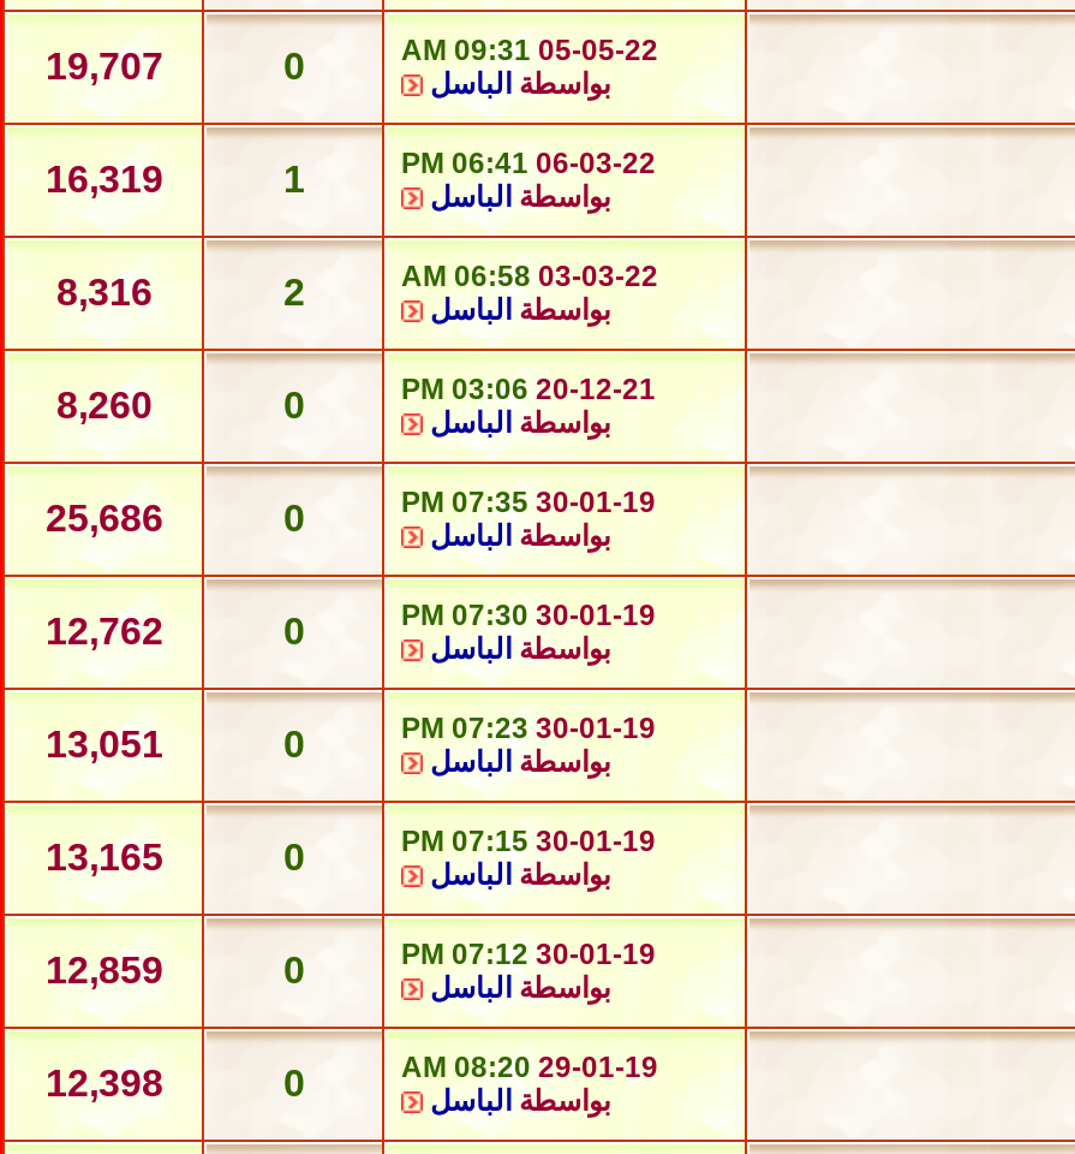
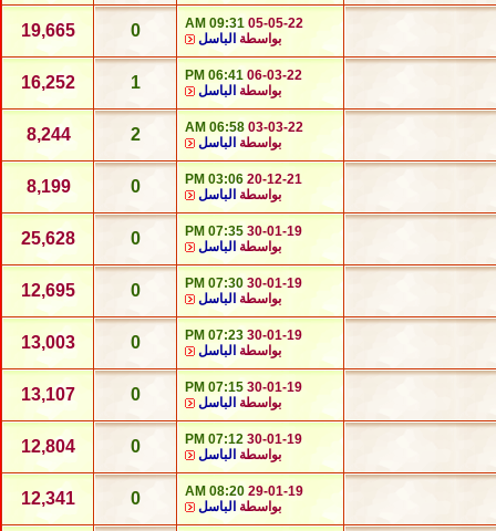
- 19,707
+ 19,665

- 16,319
+ 16,252

- 8,316
+ 8,244

- 8,260
+ 8,199

- 25,686
+ 25,628

- 12,762
+ 12,695

- 13,051
+ 13,003

- 13,165
+ 13,107

- 12,859
+ 12,804

- 12,398
+ 12,341
